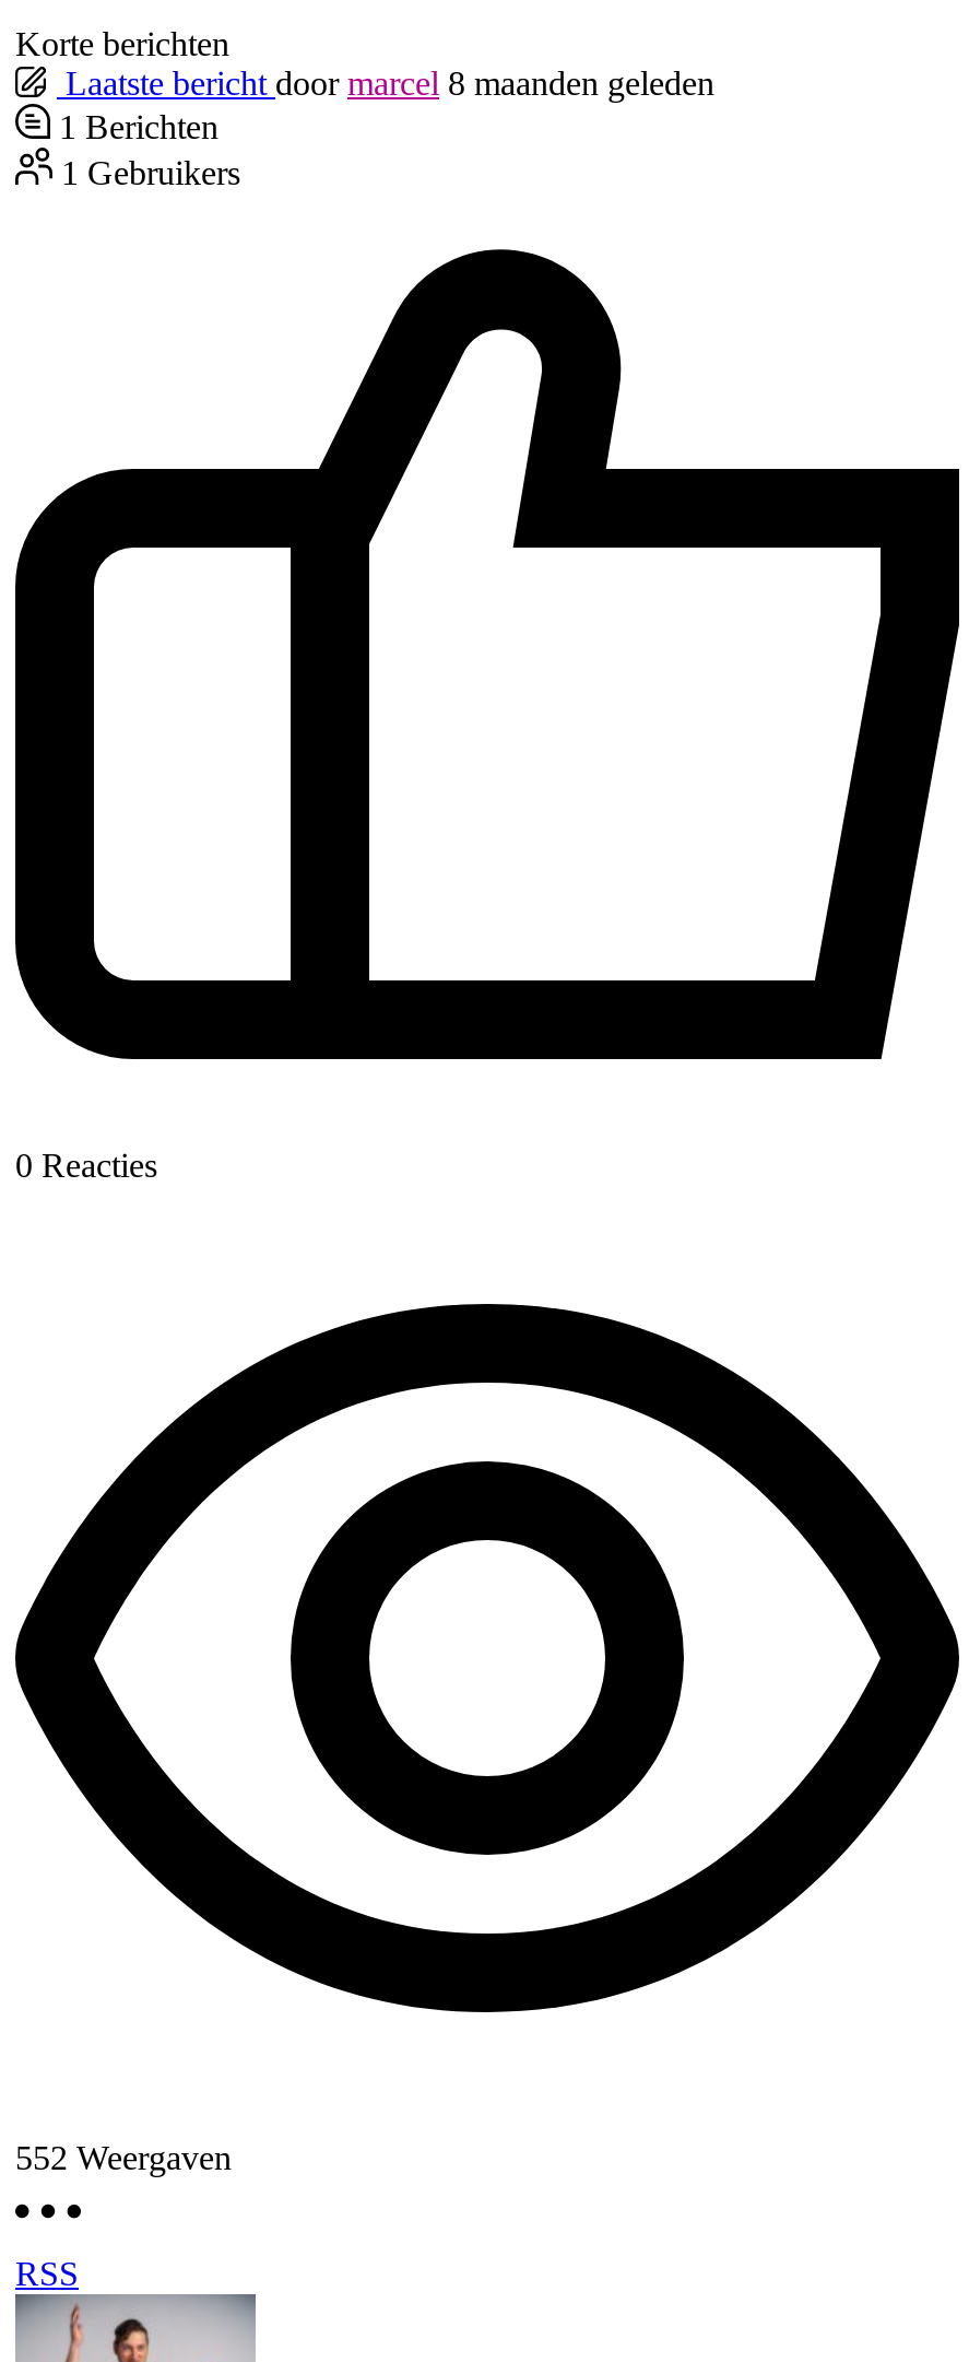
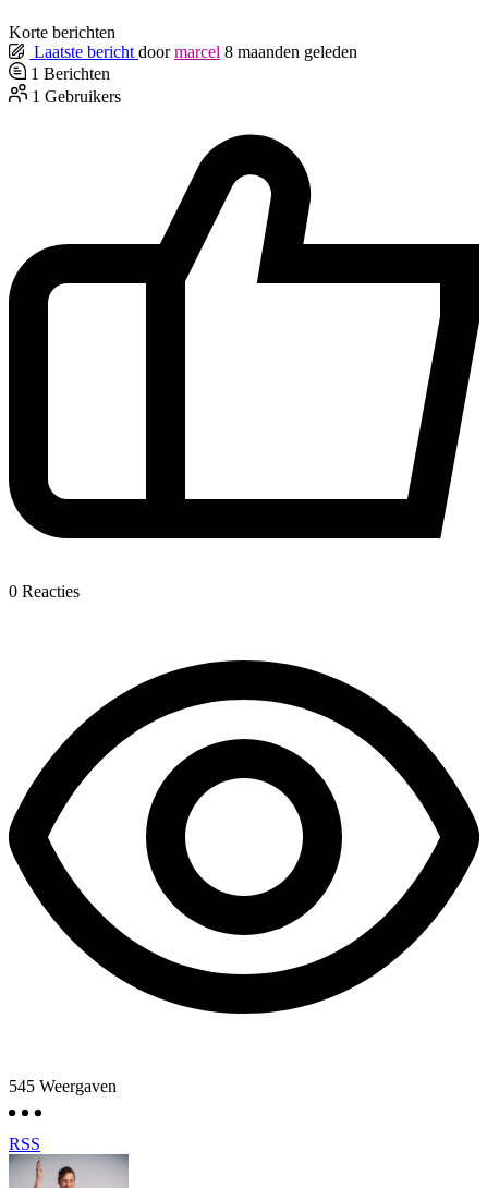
- 552 Weergaven
+ 545 Weergaven
